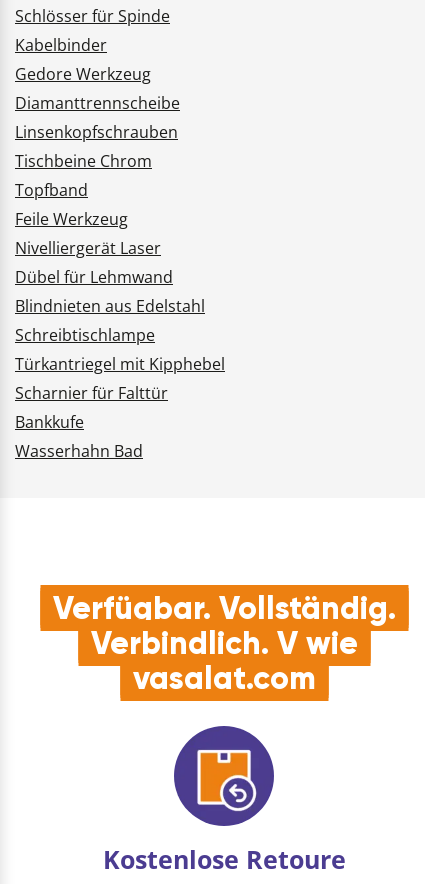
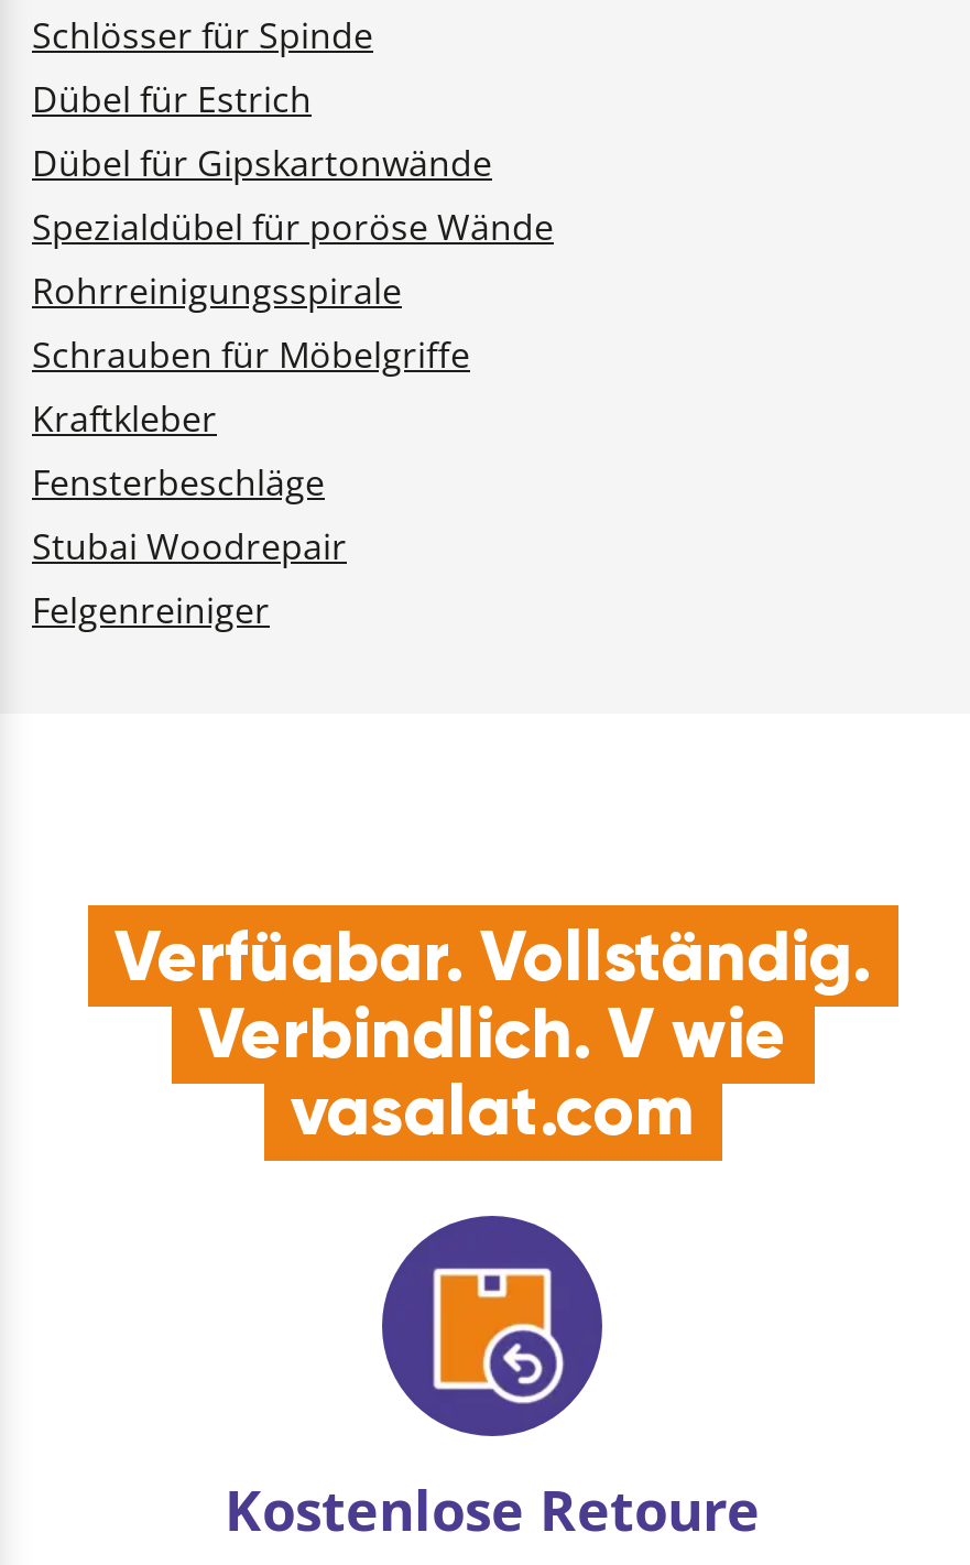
- Kabelbinder
- Gedore Werkzeug
- Diamanttrennscheibe
- Linsenkopfschrauben
- Tischbeine Chrom
- Topfband
- Feile Werkzeug
- Nivelliergerät Laser
- Dübel für Lehmwand
- Blindnieten aus Edelstahl
- Schreibtischlampe
- Türkantriegel mit Kipphebel
- Scharnier für Falttür
- Bankkufe
- Wasserhahn Bad
+ Dübel für Estrich
+ Dübel für Gipskartonwände
+ Spezialdübel für poröse Wände
+ Rohrreinigungsspirale
+ Schrauben für Möbelgriffe
+ Kraftkleber
+ Fensterbeschläge
+ Stubai Woodrepair
+ Felgenreiniger
